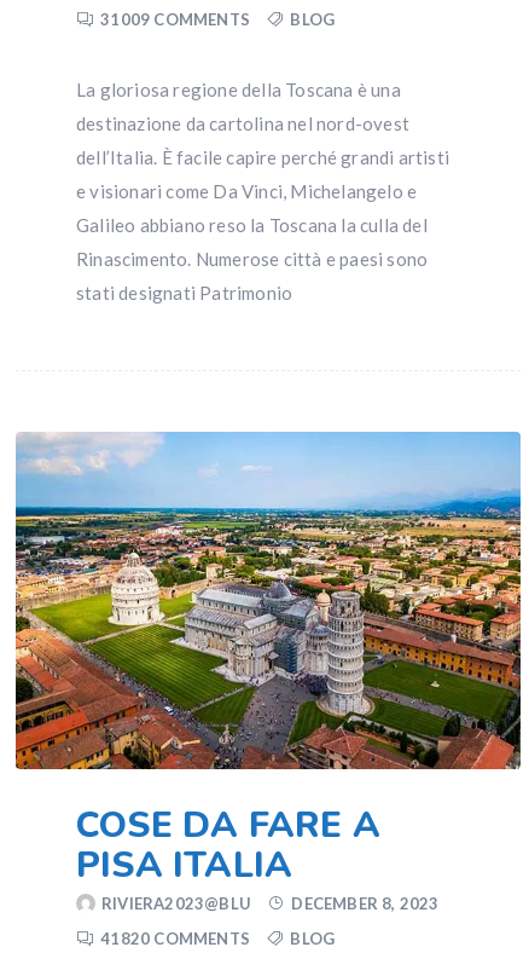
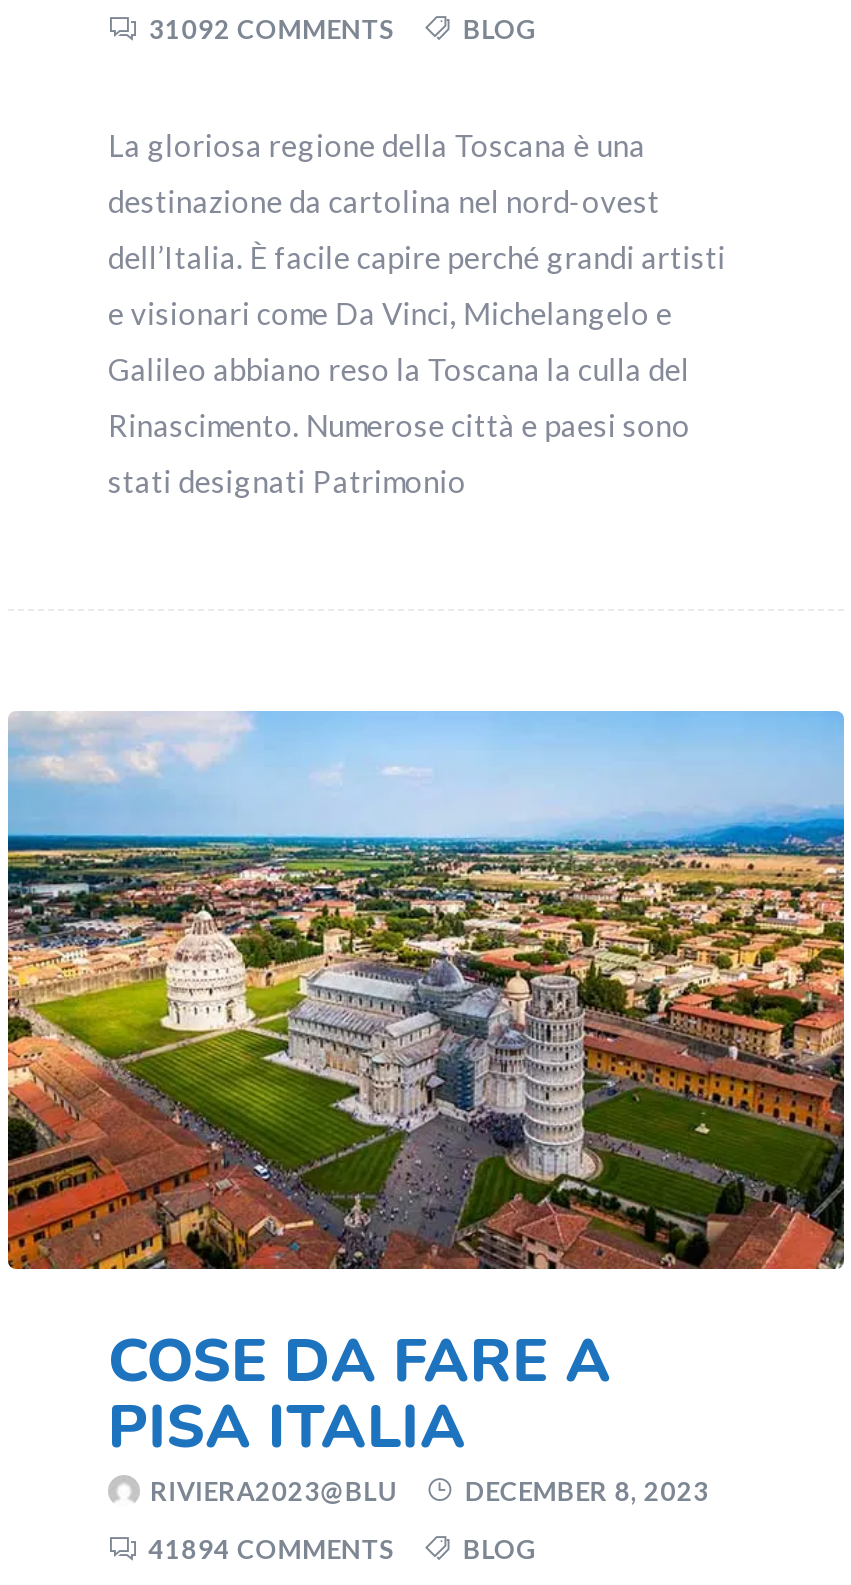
- 31009 COMMENTS
+ 31092 COMMENTS

- 41820 COMMENTS
+ 41894 COMMENTS
